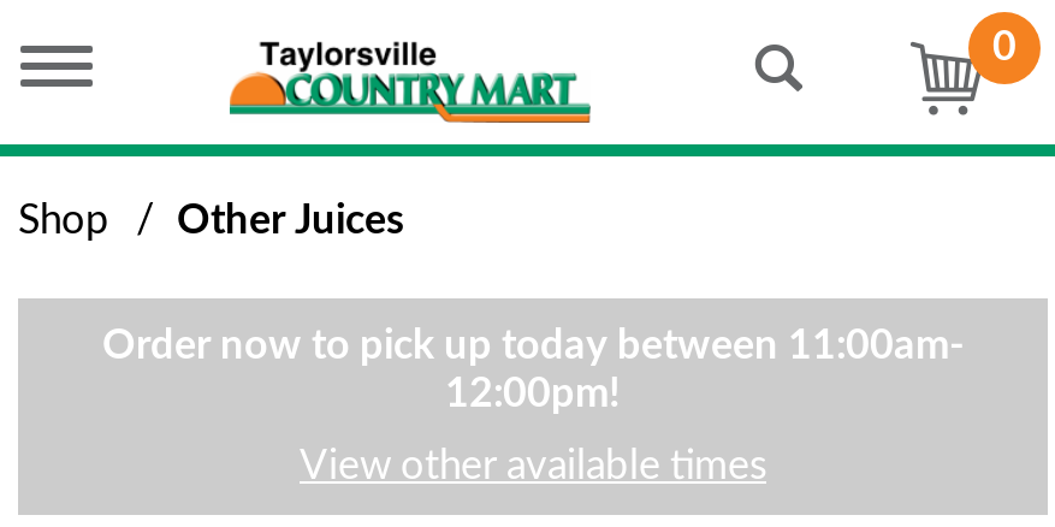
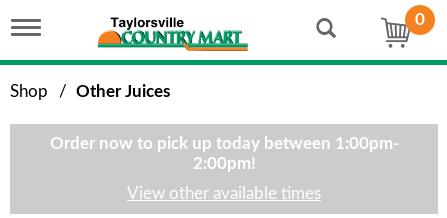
- Order now to pick up today between 11:00am-
- 12:00pm!
+ Order now to pick up today between 1:00pm-
+ 2:00pm!
